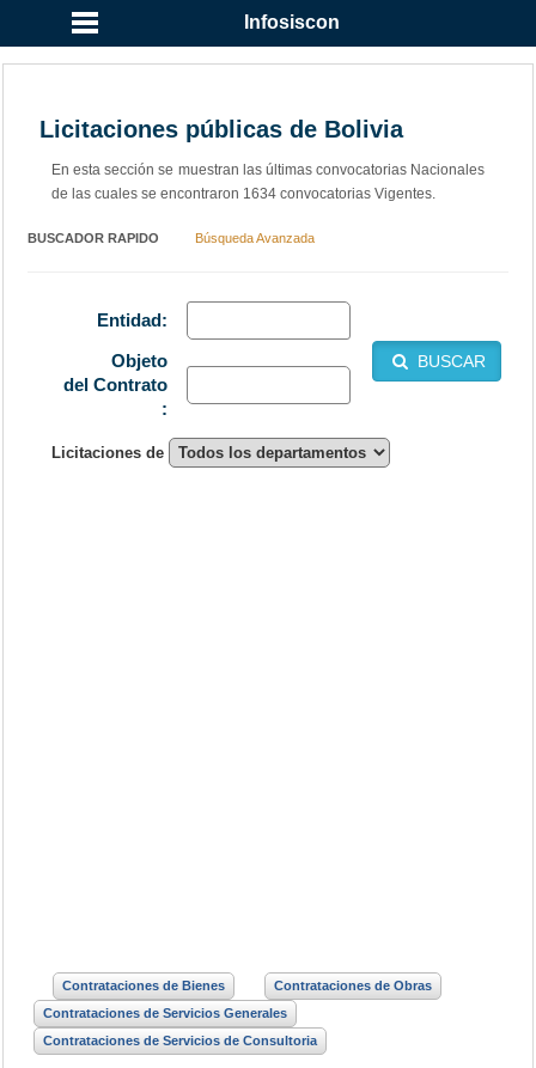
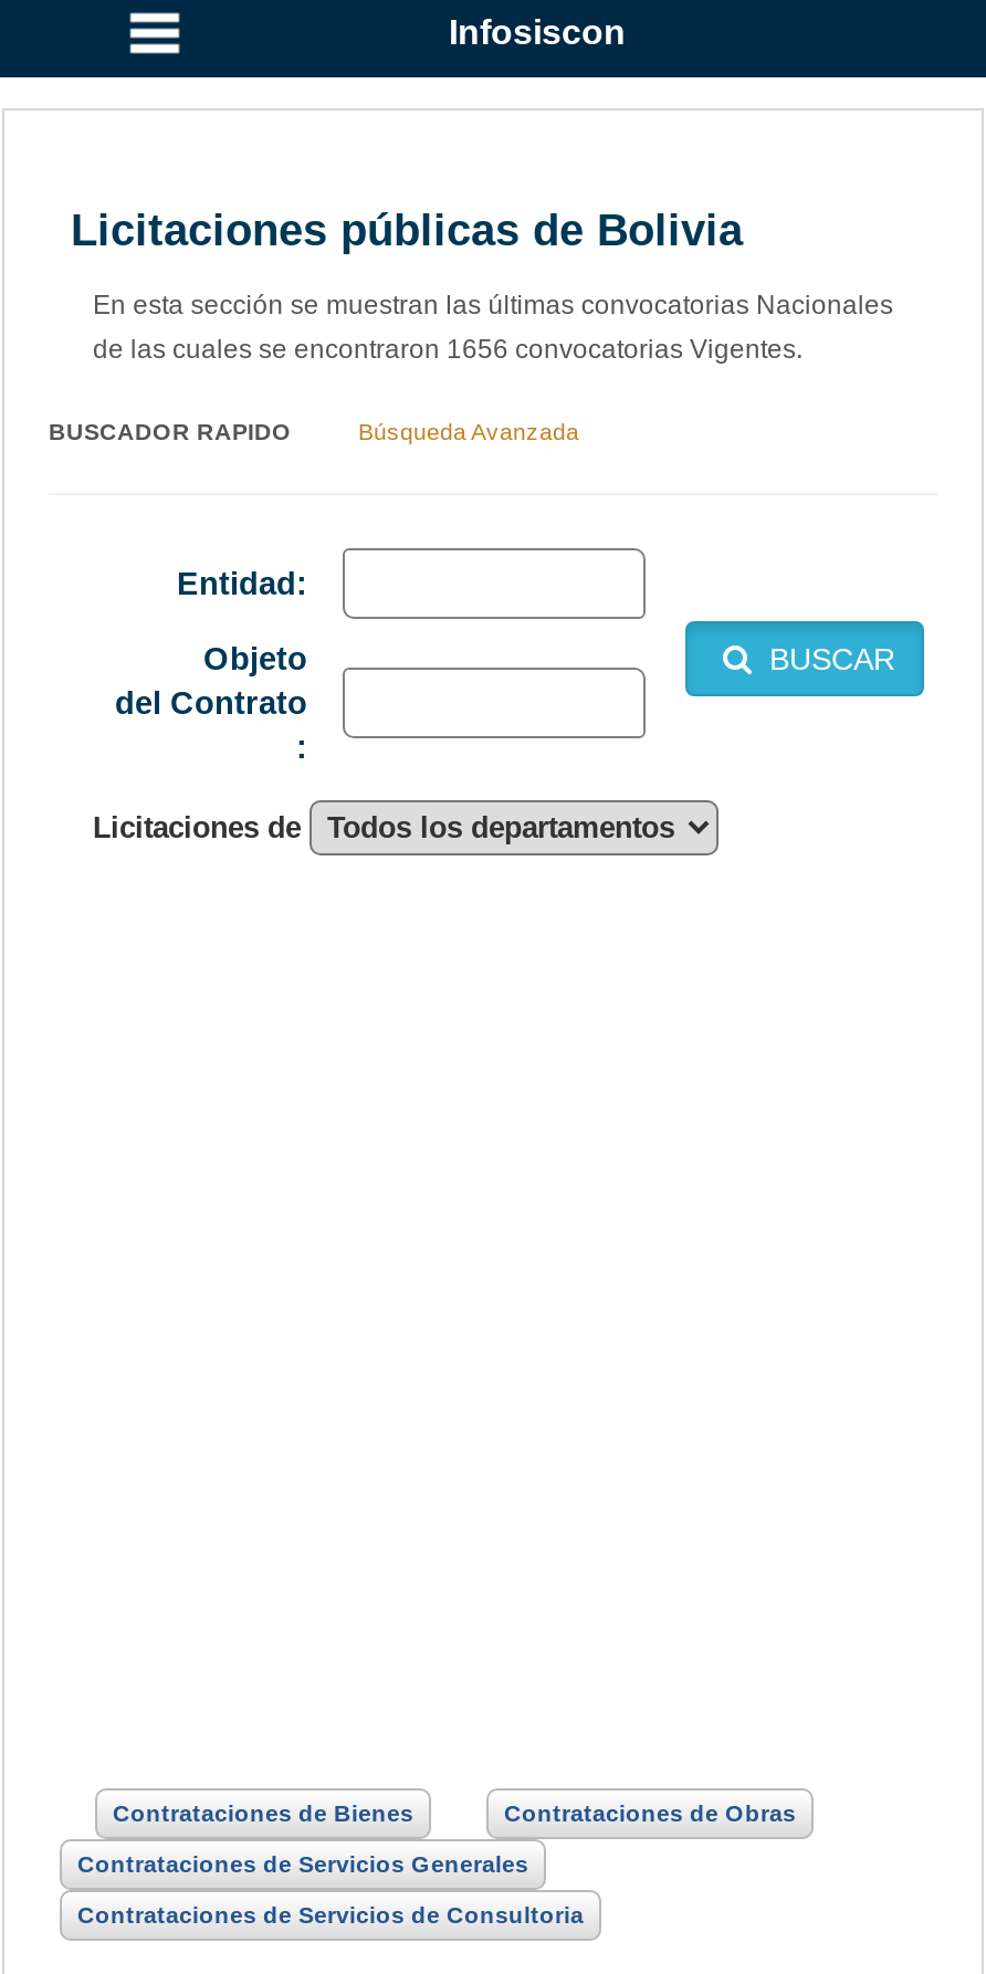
- de las cuales se encontraron 1634 convocatorias Vigentes.
+ de las cuales se encontraron 1656 convocatorias Vigentes.
